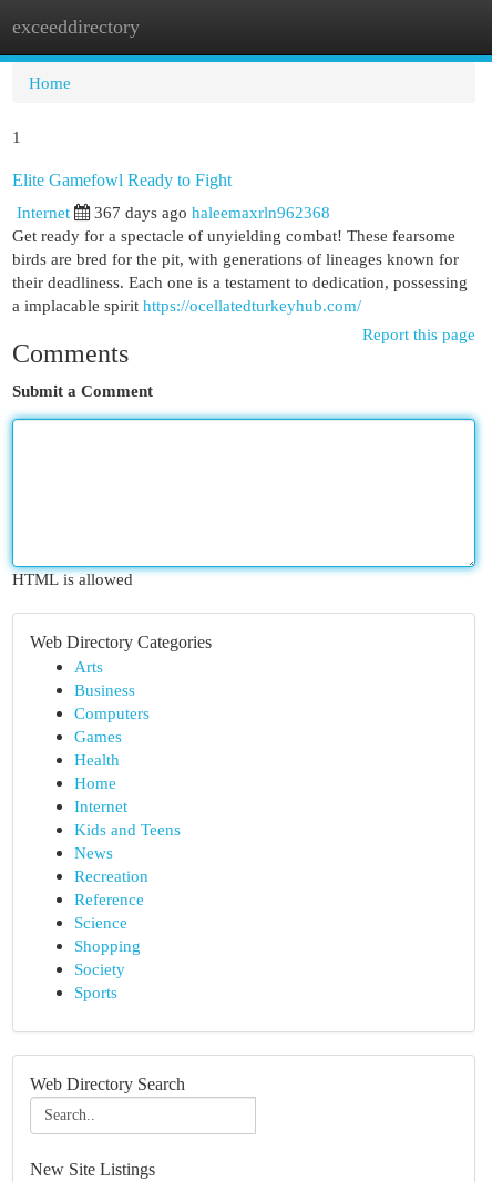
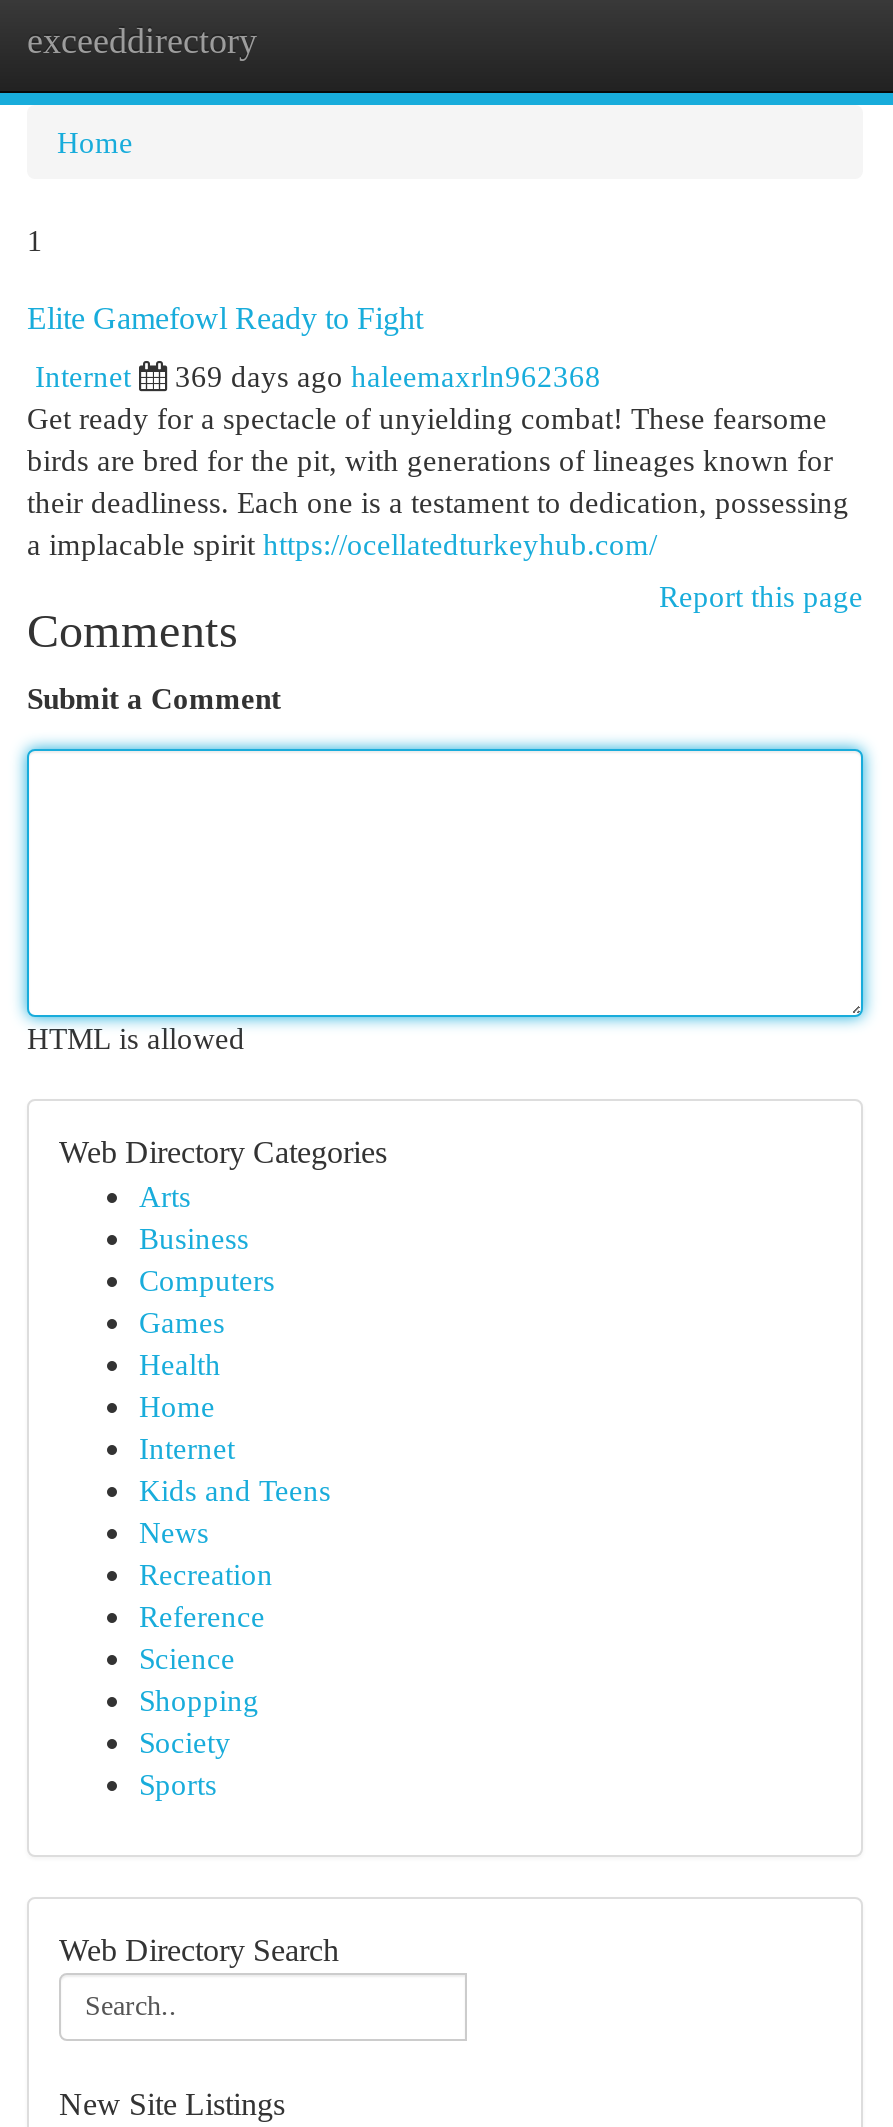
- 367 days ago haleemaxrln962368
+ 369 days ago haleemaxrln962368
